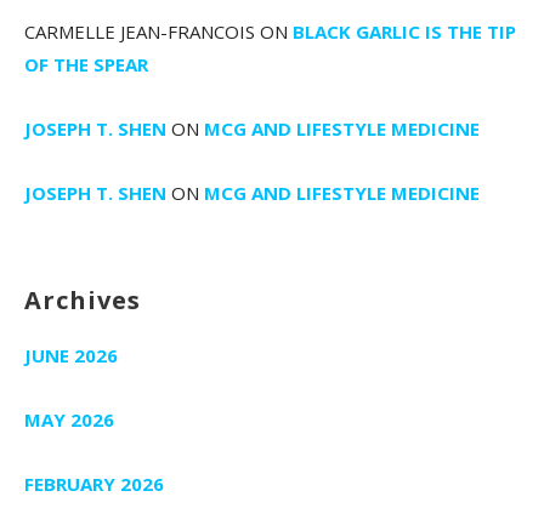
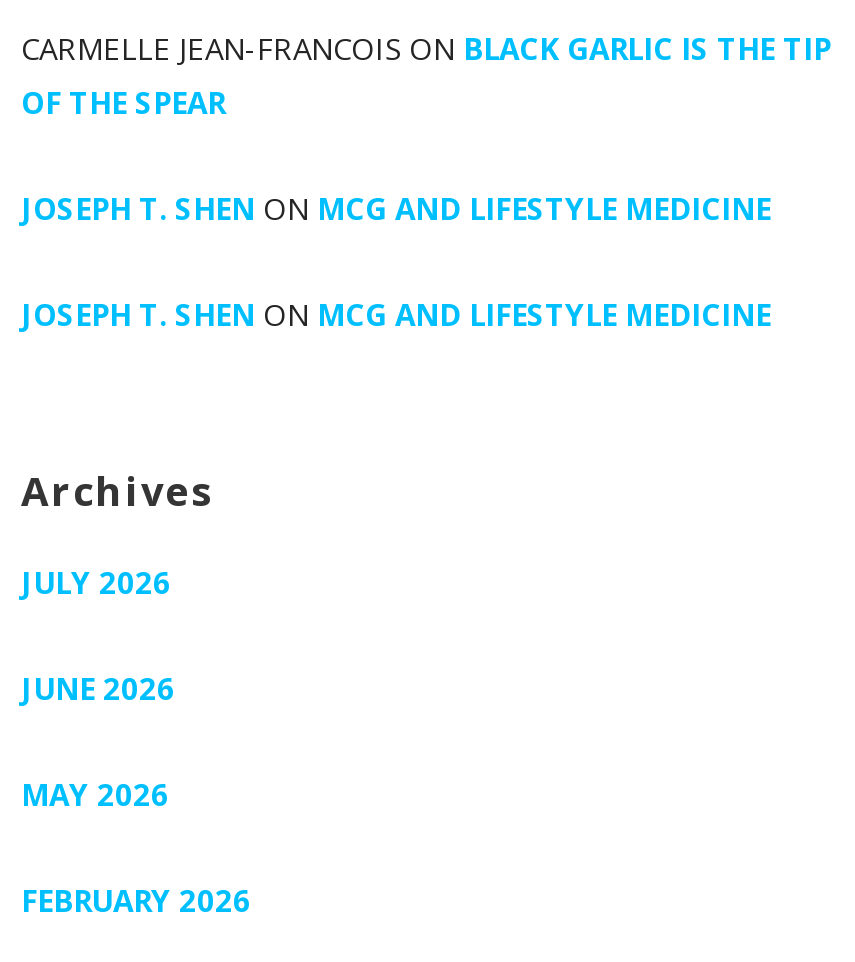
+ JULY 2026
